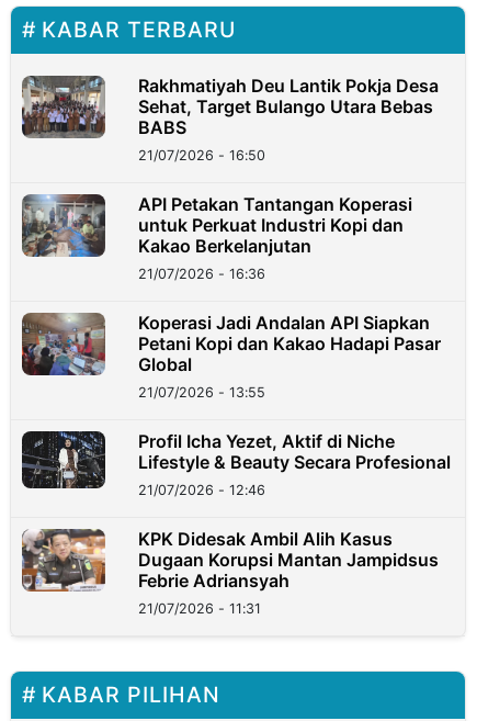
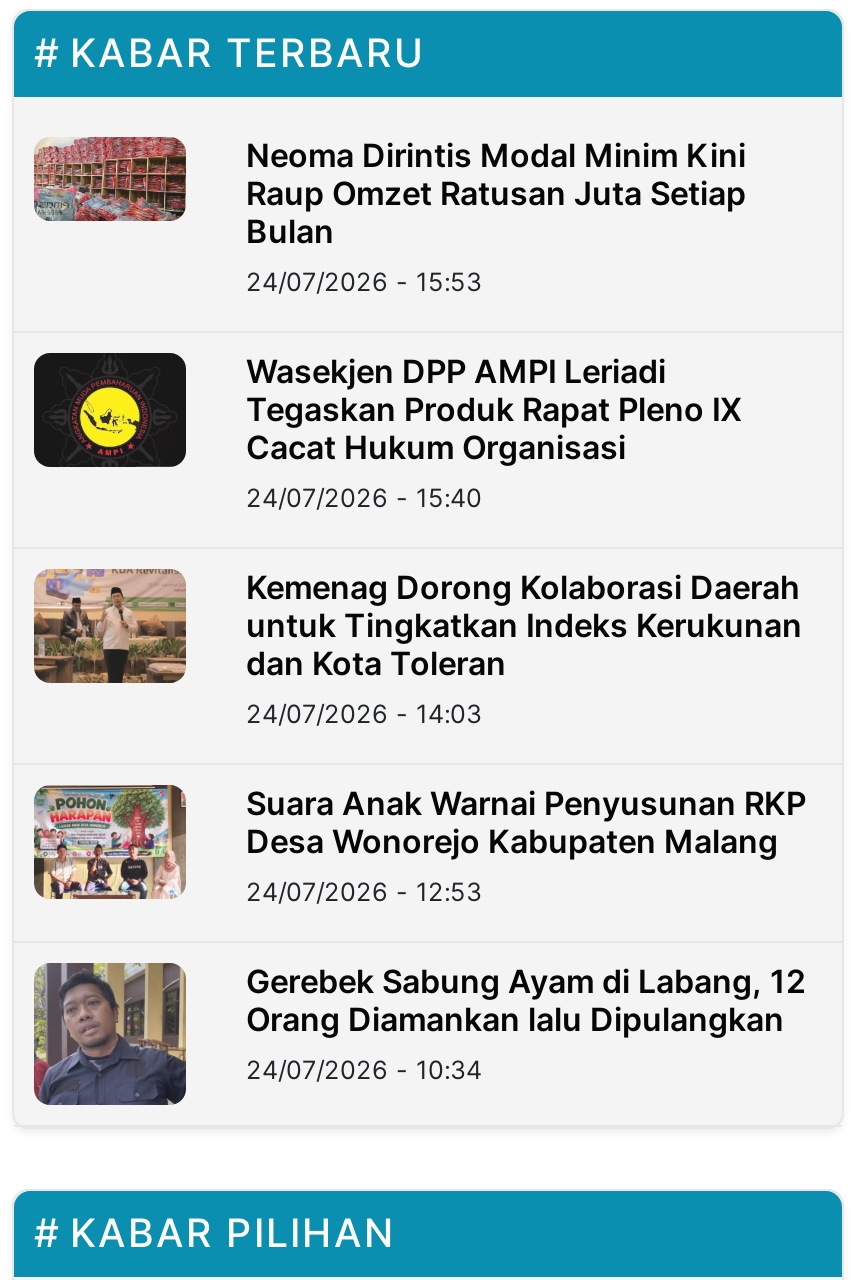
- [image]
- Rakhmatiyah Deu Lantik Pokja Desa
- Sehat, Target Bulango Utara Bebas
- BABS
- 21/07/2026 - 16:50
+ [image]
+ Neoma Dirintis Modal Minim Kini
+ Raup Omzet Ratusan Juta Setiap
+ Bulan
+ 24/07/2026 - 15:53

- [image]
- API Petakan Tantangan Koperasi
- untuk Perkuat Industri Kopi dan
- Kakao Berkelanjutan
- 21/07/2026 - 16:36
+ [image]
+ Wasekjen DPP AMPI Leriadi
+ Tegaskan Produk Rapat Pleno IX
+ Cacat Hukum Organisasi
+ 24/07/2026 - 15:40

- [image]
- Koperasi Jadi Andalan API Siapkan
- Petani Kopi dan Kakao Hadapi Pasar
- Global
- 21/07/2026 - 13:55
+ [image]
+ Kemenag Dorong Kolaborasi Daerah
+ untuk Tingkatkan Indeks Kerukunan
+ dan Kota Toleran
+ 24/07/2026 - 14:03

- [image]
- Profil Icha Yezet, Aktif di Niche
- Lifestyle & Beauty Secara Profesional
- 21/07/2026 - 12:46
+ [image]
+ Suara Anak Warnai Penyusunan RKP
+ Desa Wonorejo Kabupaten Malang
+ 24/07/2026 - 12:53

- [image]
- KPK Didesak Ambil Alih Kasus
- Dugaan Korupsi Mantan Jampidsus
- Febrie Adriansyah
- 21/07/2026 - 11:31
+ [image]
+ Gerebek Sabung Ayam di Labang, 12
+ Orang Diamankan lalu Dipulangkan
+ 24/07/2026 - 10:34
